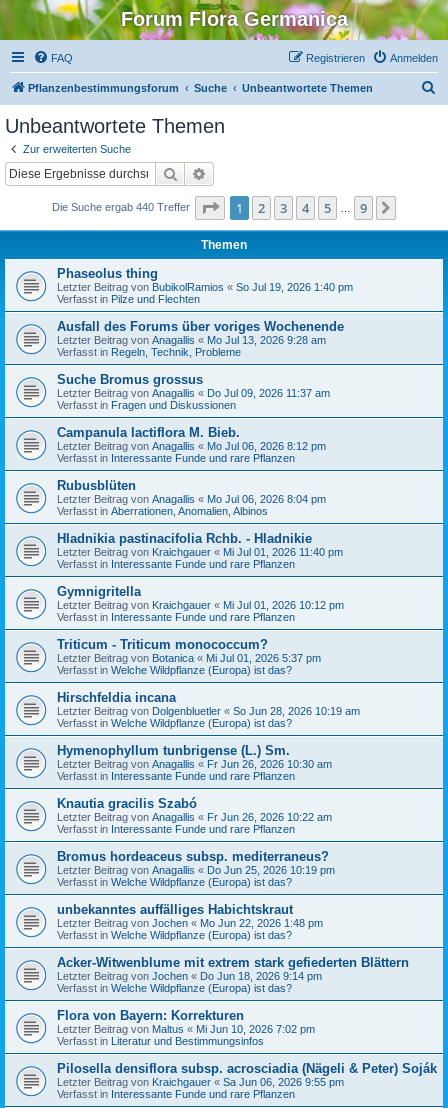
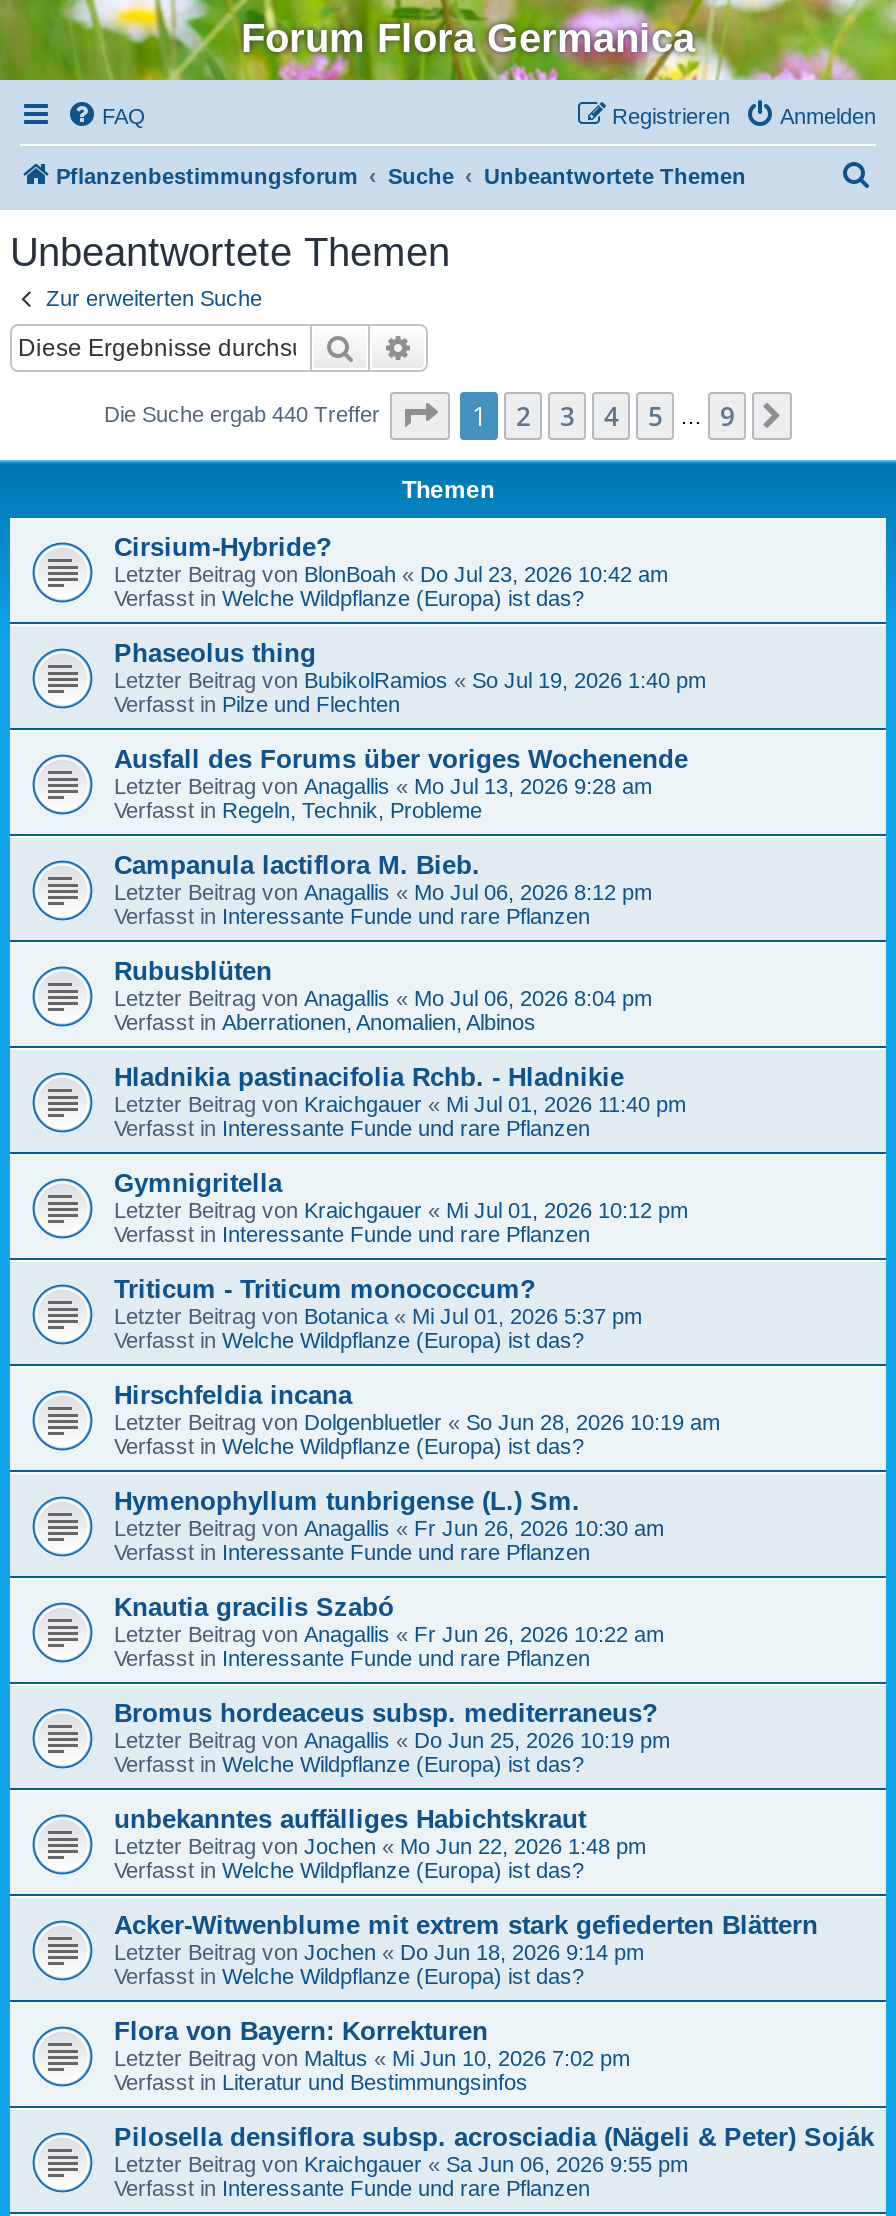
+ Cirsium-Hybride?
+ Letzter Beitrag von BlonBoah «Do Jul 23, 2026 10:42 am
+ Verfasst in Welche Wildpflanze (Europa) ist das?

moved down: Phaseolus thing | Letzter Beitrag von BubikolRamios «So Jul 19, 2026 1:40 pm | Verfasst in Pilze und Flechten | Ausfall des Forums über voriges Wochenende | Letzter Beitrag von Anagallis «Mo Jul 13, 2026 9:28 am | Verfasst in Regeln, Technik, Probleme

- Suche Bromus grossus
- Letzter Beitrag von Anagallis «Do Jul 09, 2026 11:37 am
- Verfasst in Fragen und Diskussionen
